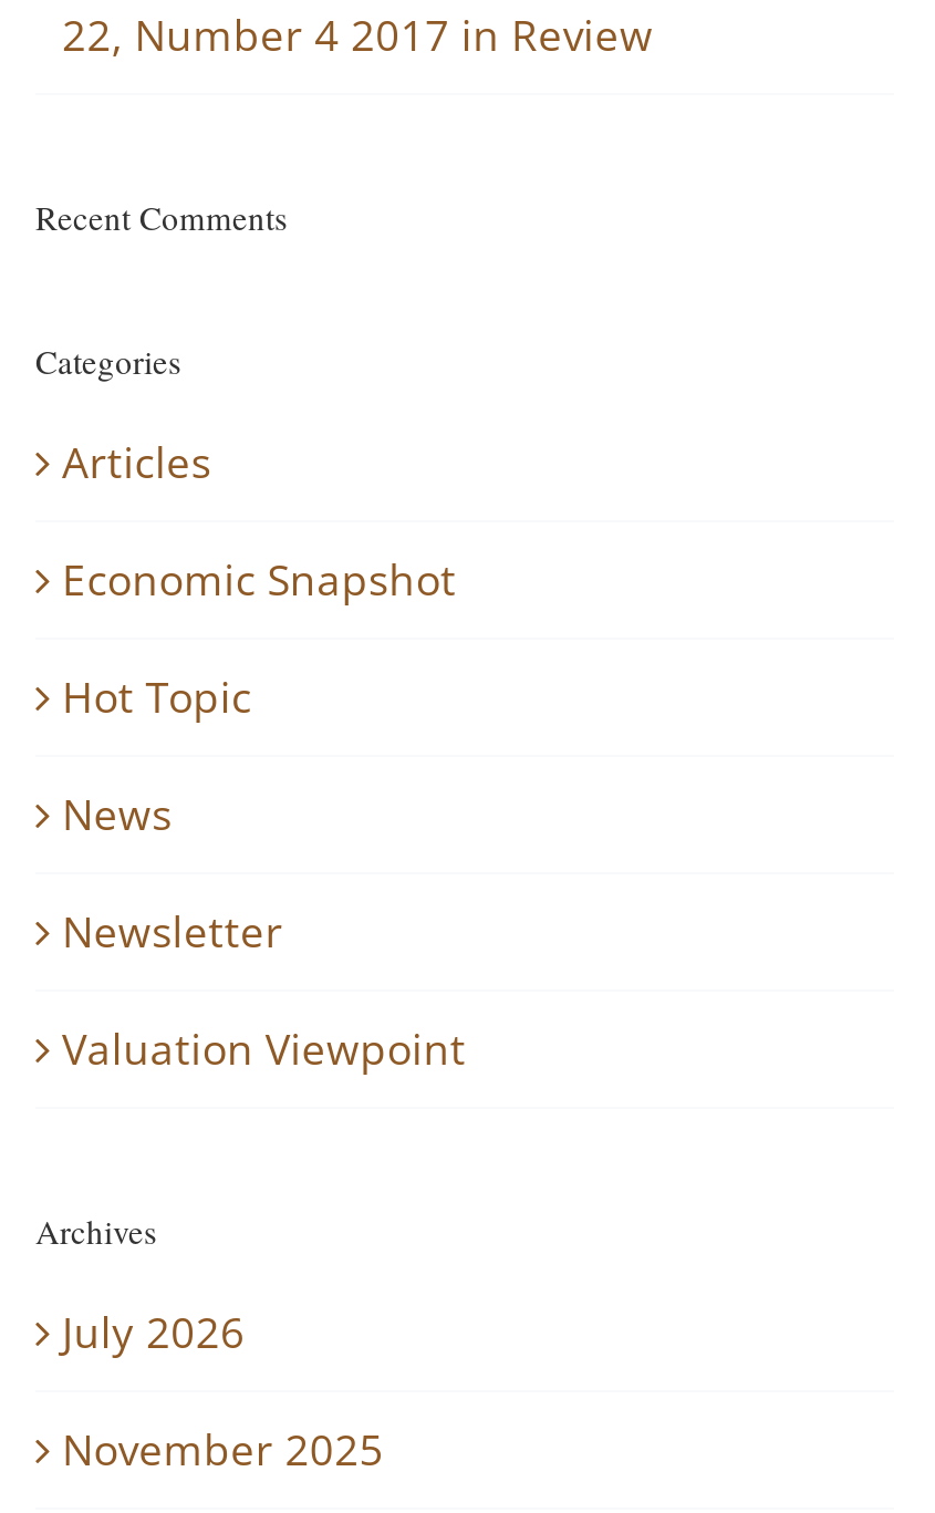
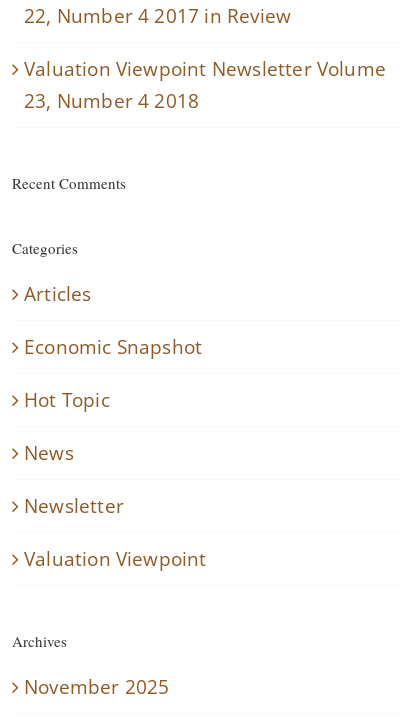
+ Valuation Viewpoint Newsletter Volume
+ 23, Number 4 2018

moved down: Recent Comments | Categories | Articles | ... | Valuation Viewpoint | Archives

- July 2026
